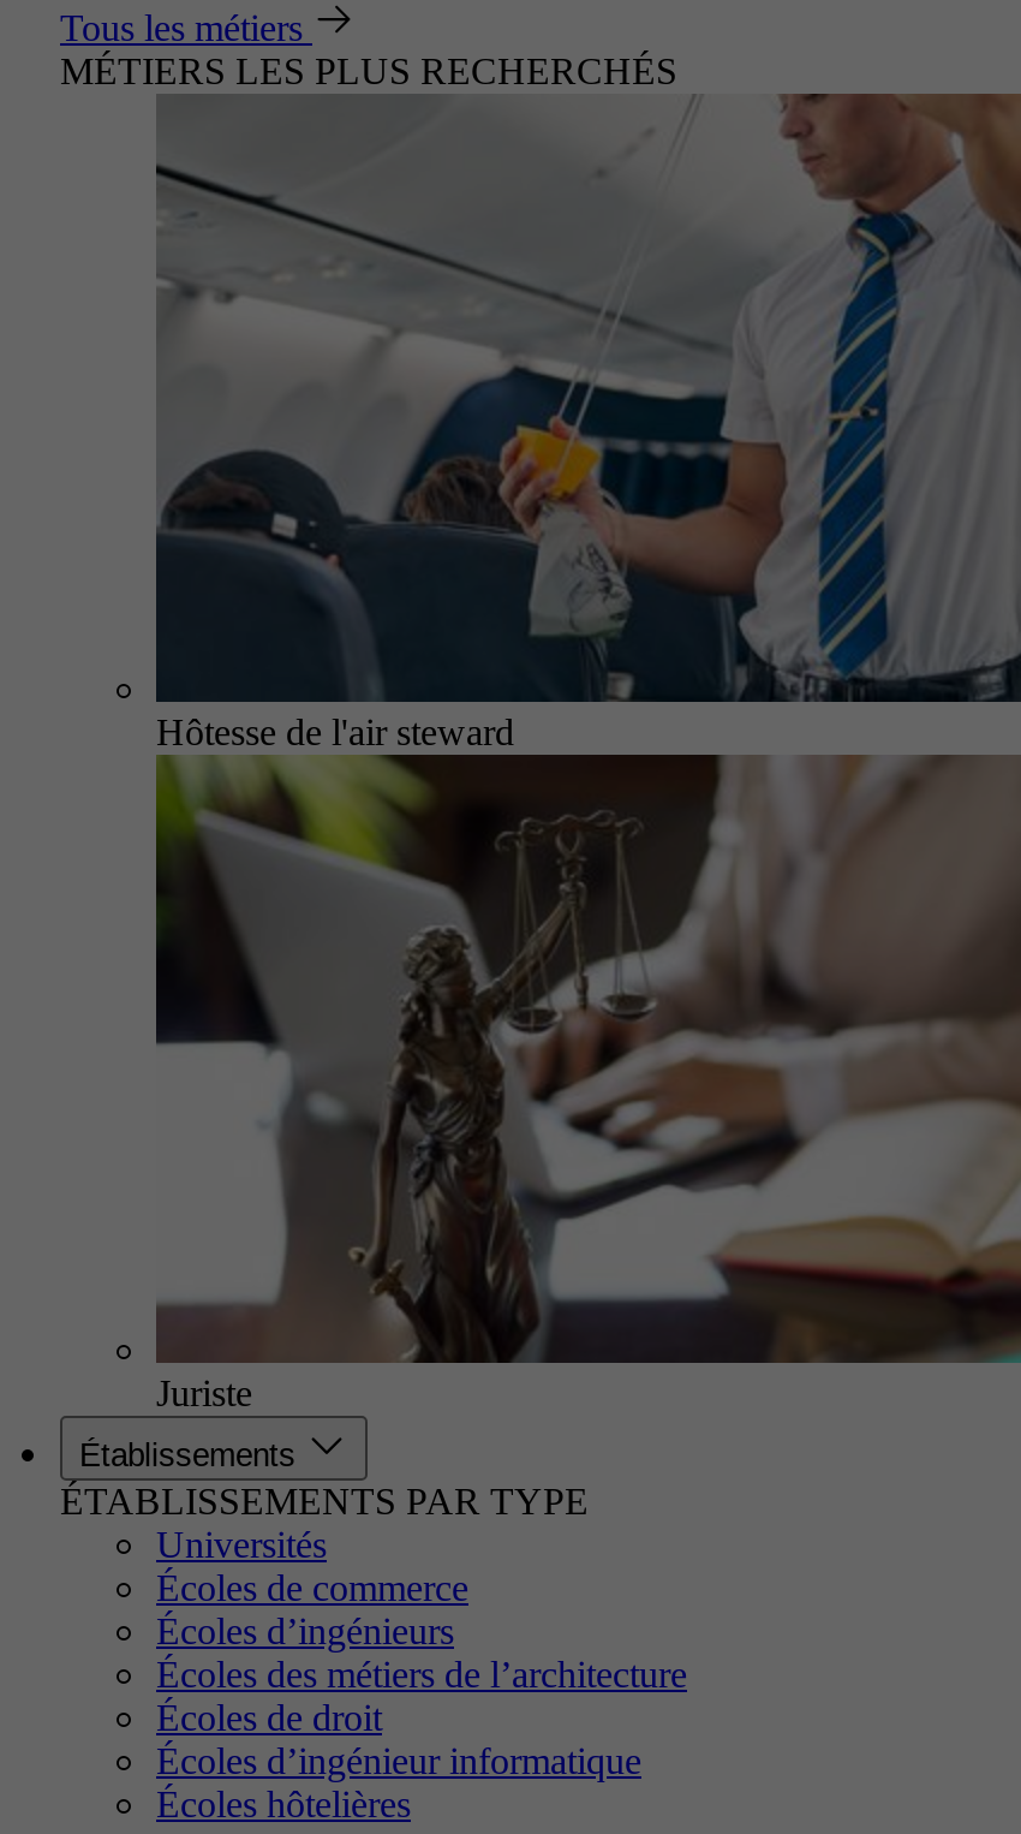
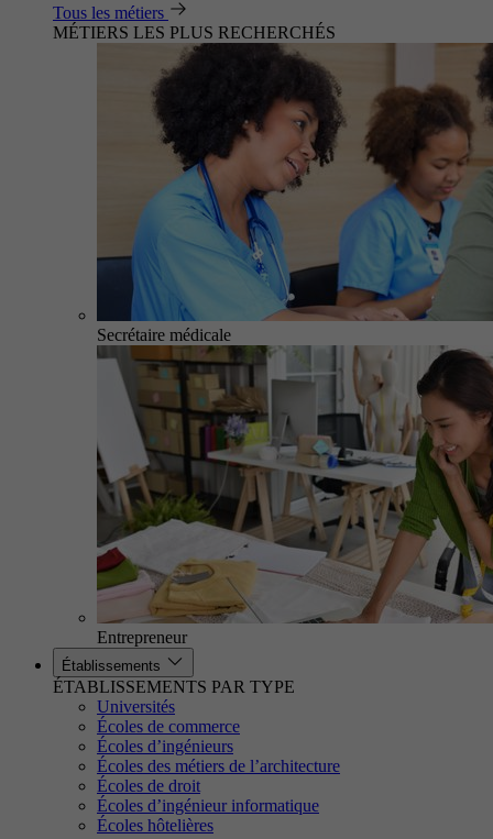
- [image]
- Hôtesse de l'air steward
+ [image]
+ Secrétaire médicale

- [image]
- Juriste
+ [image]
+ Entrepreneur
